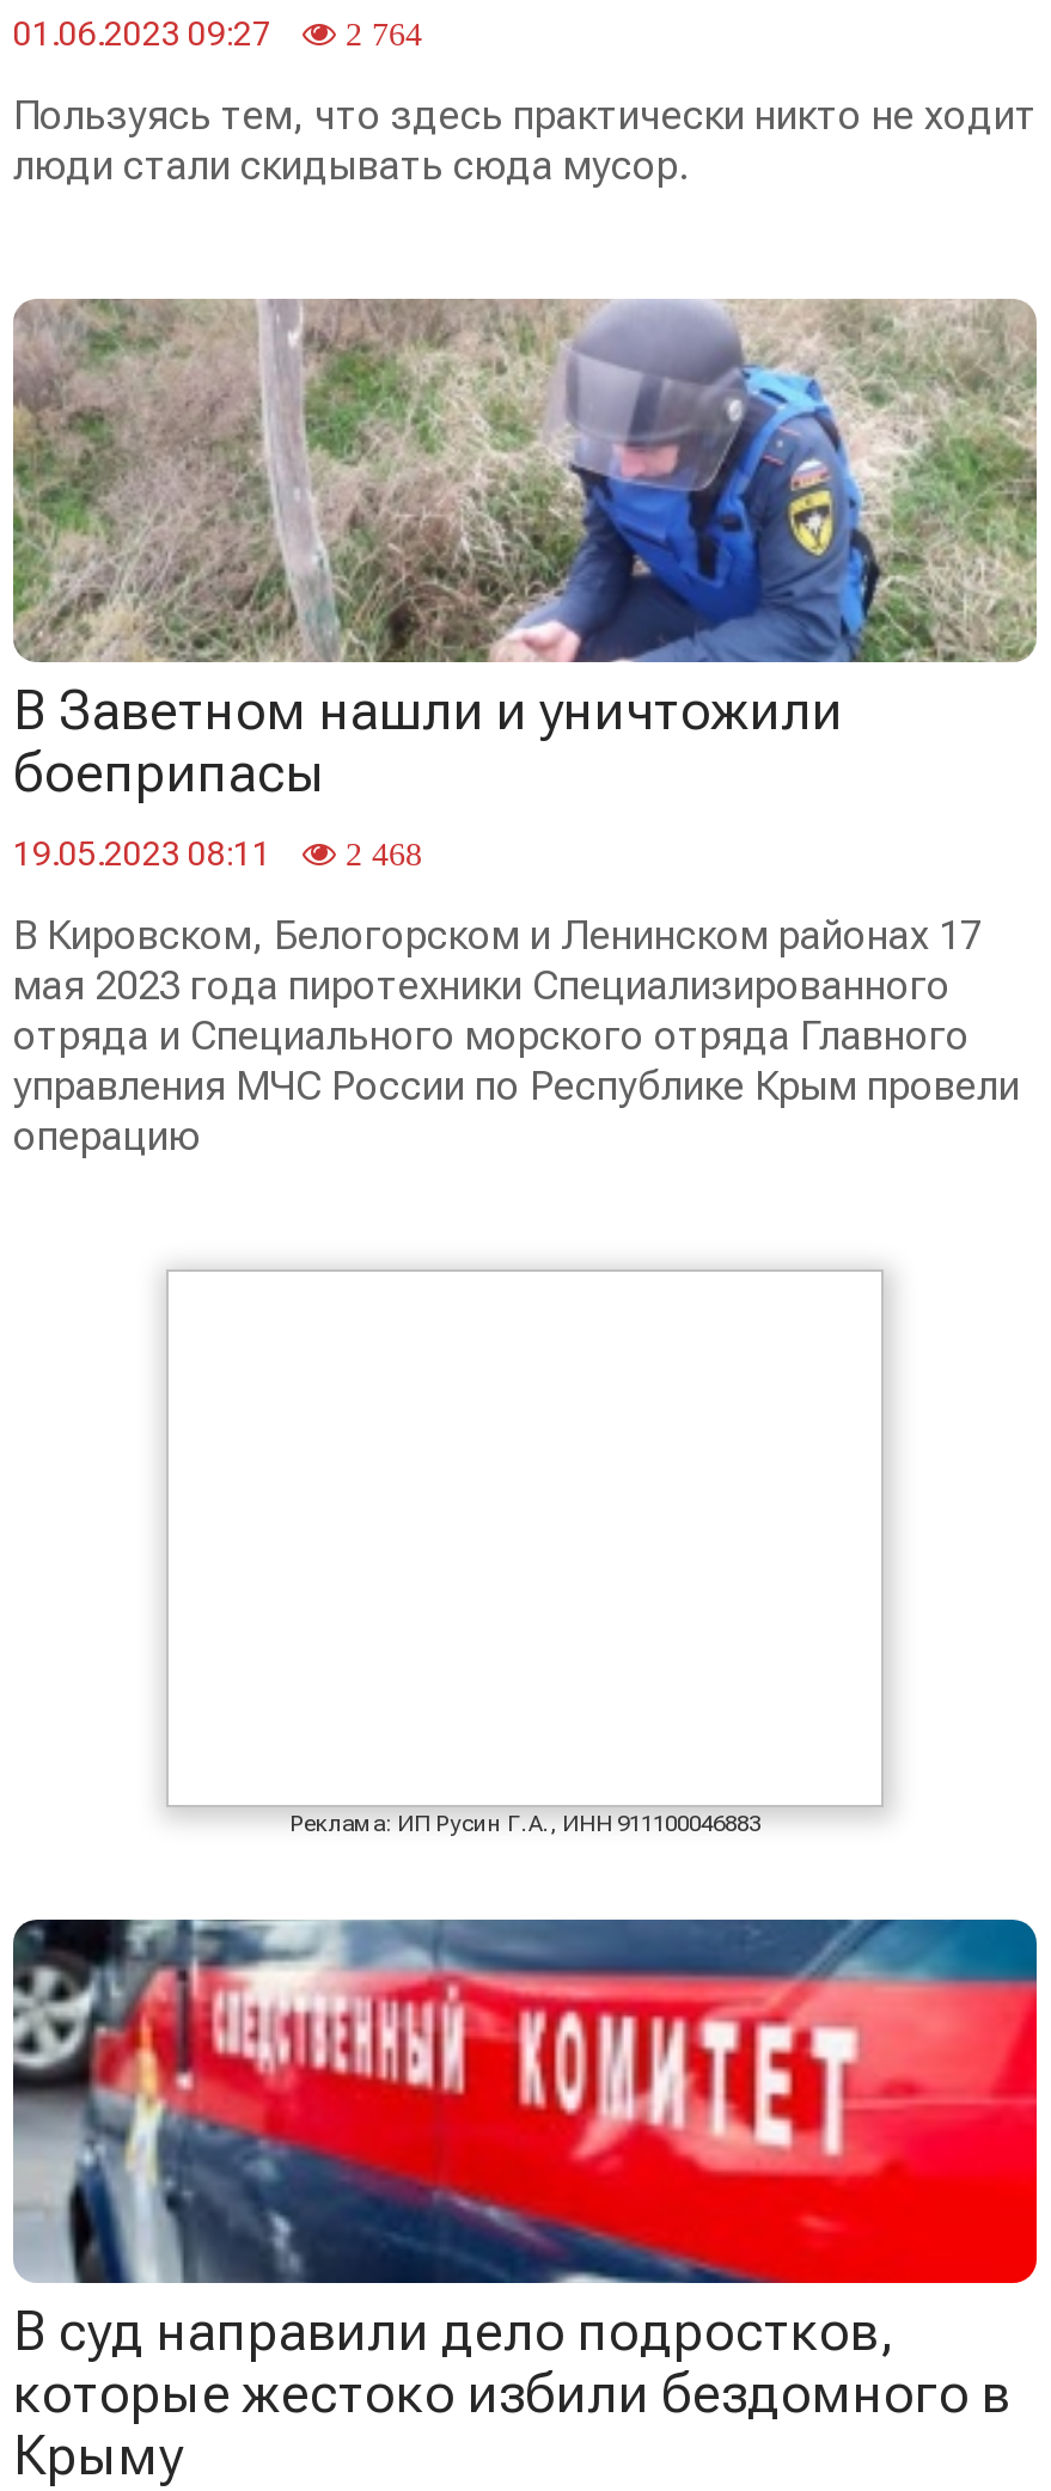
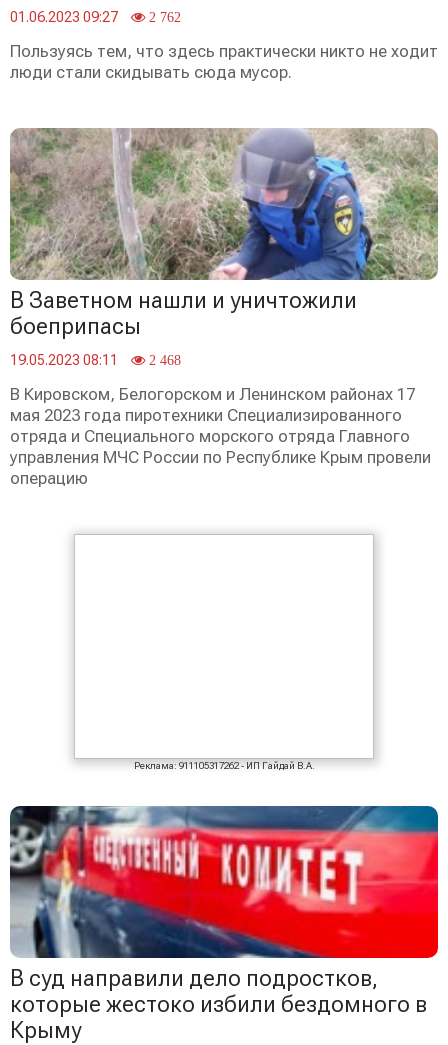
- 01.06.2023 09:27 2 764
+ 01.06.2023 09:27 2 762

- Реклама: ИП Русин Г.А., ИНН 911100046883
+ Реклама: 911105317262 - ИП Гайдай В.А.
